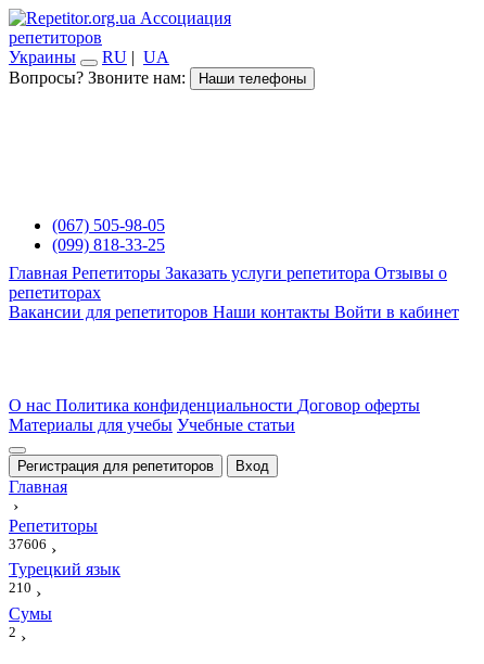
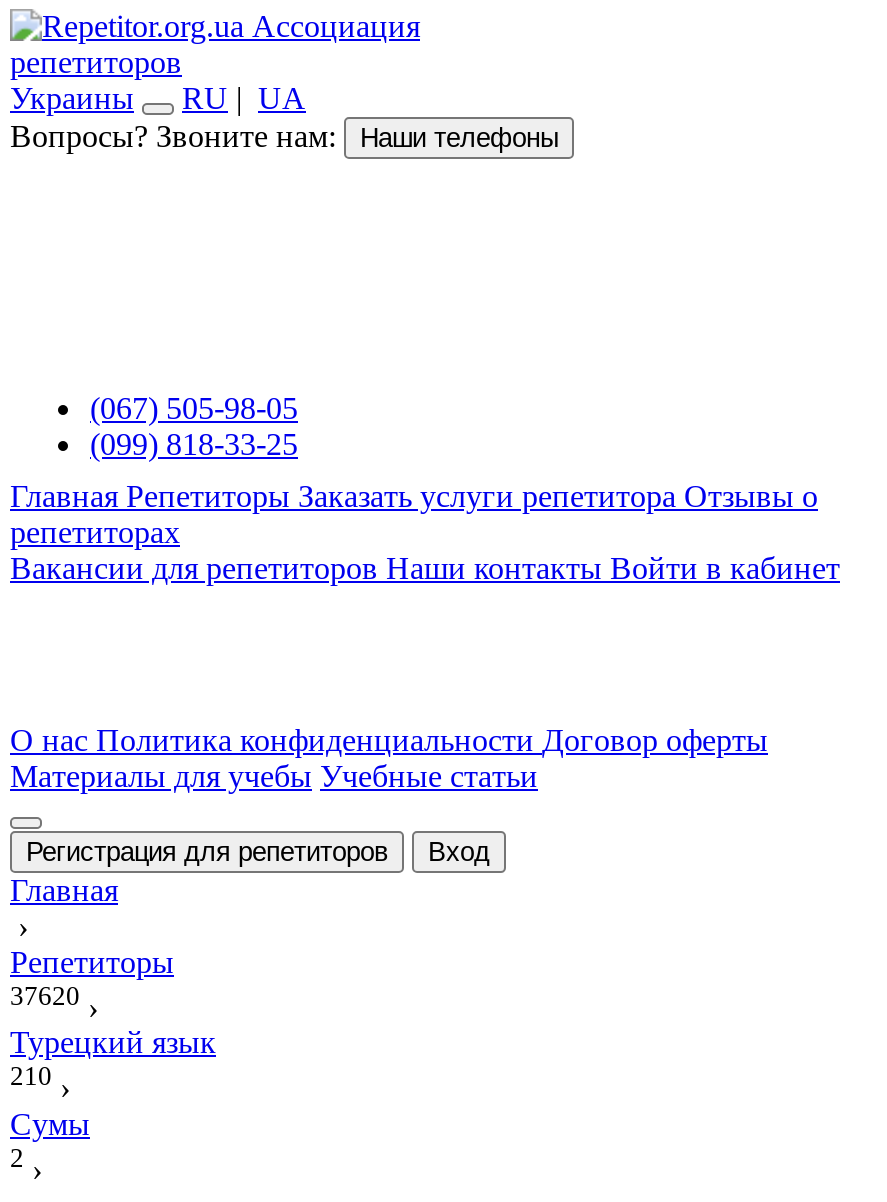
- 37606 ›
+ 37620 ›
